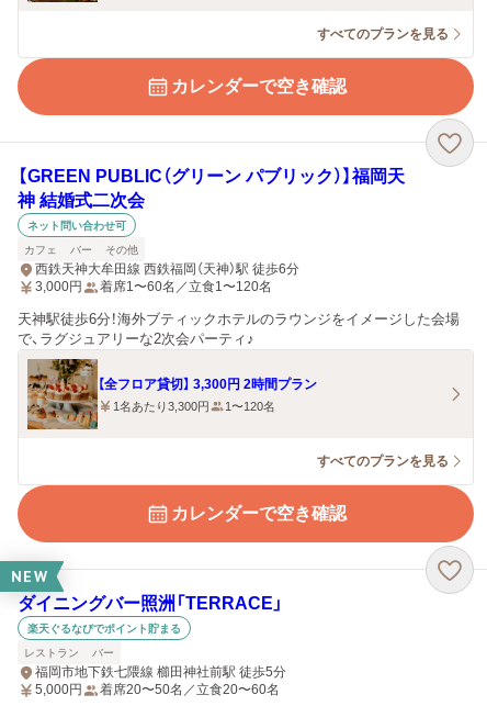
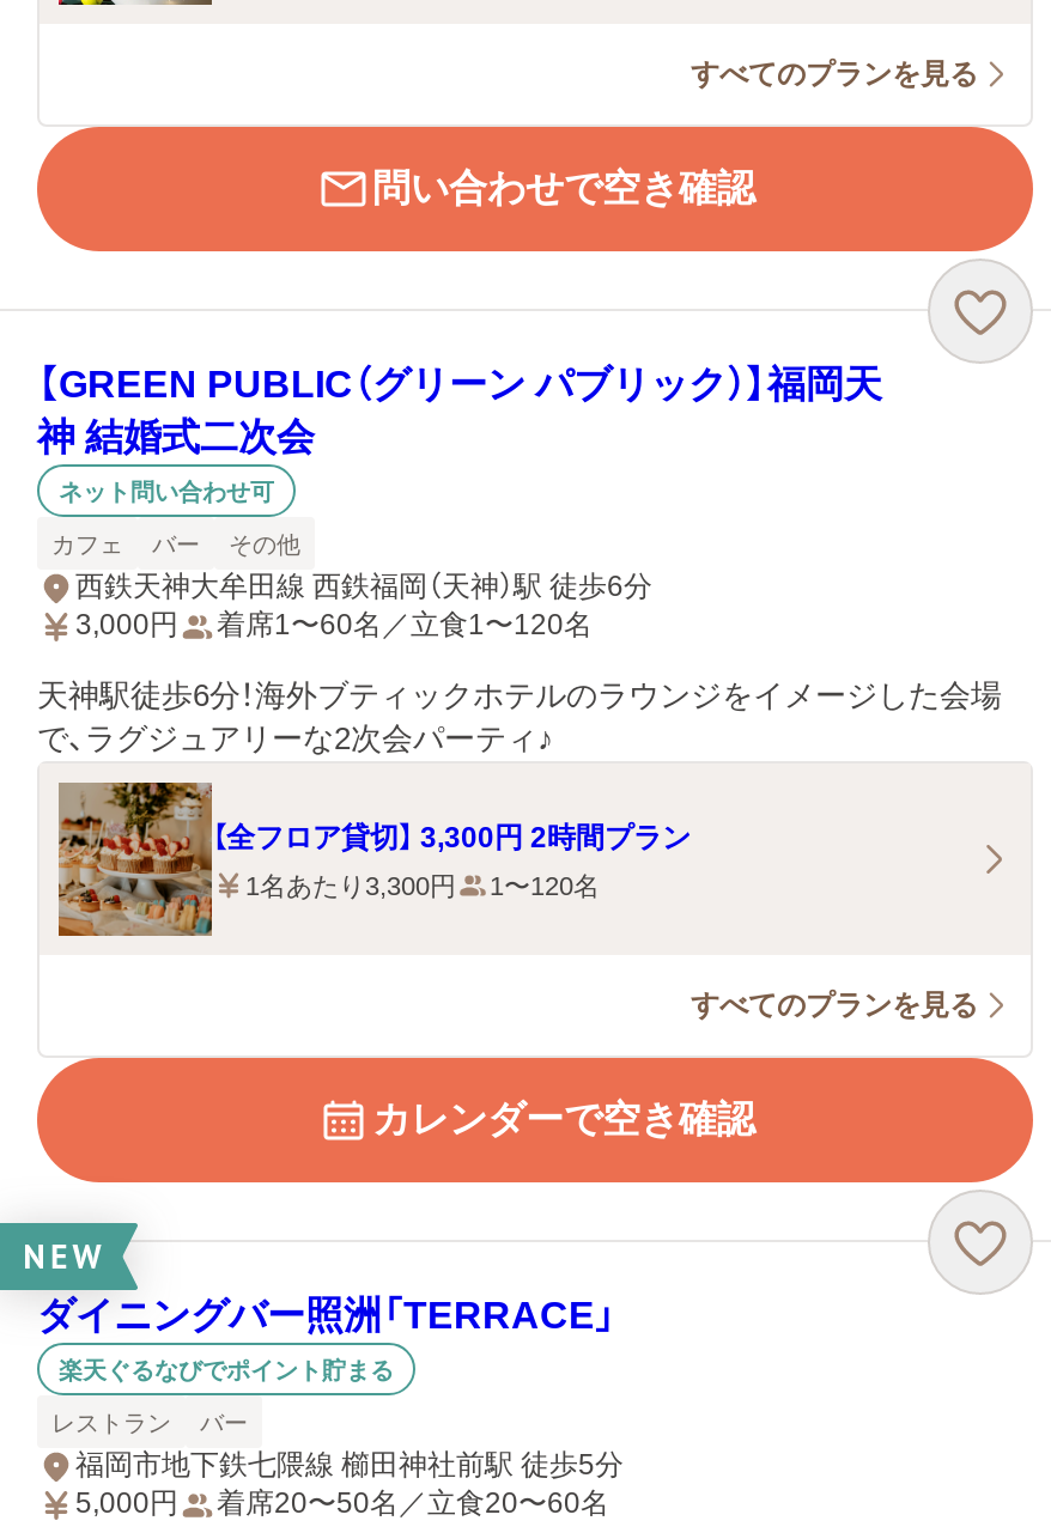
- カレンダーで空き確認
+ 問い合わせで空き確認
